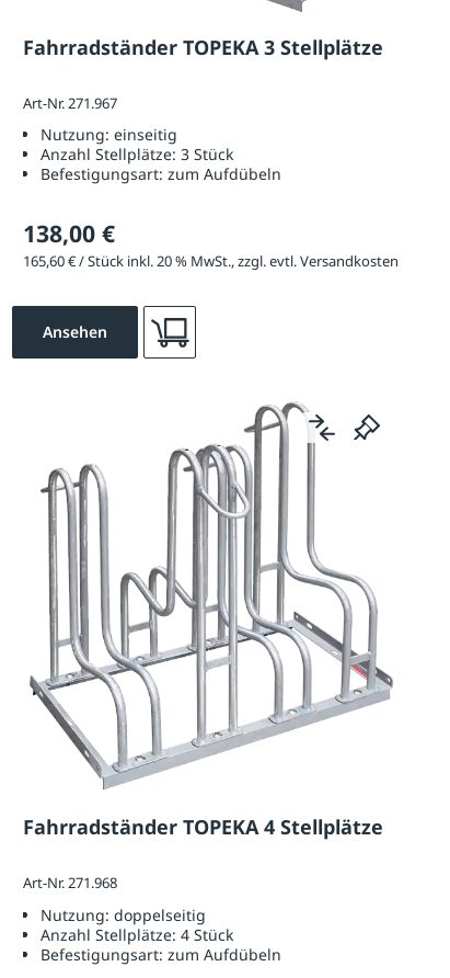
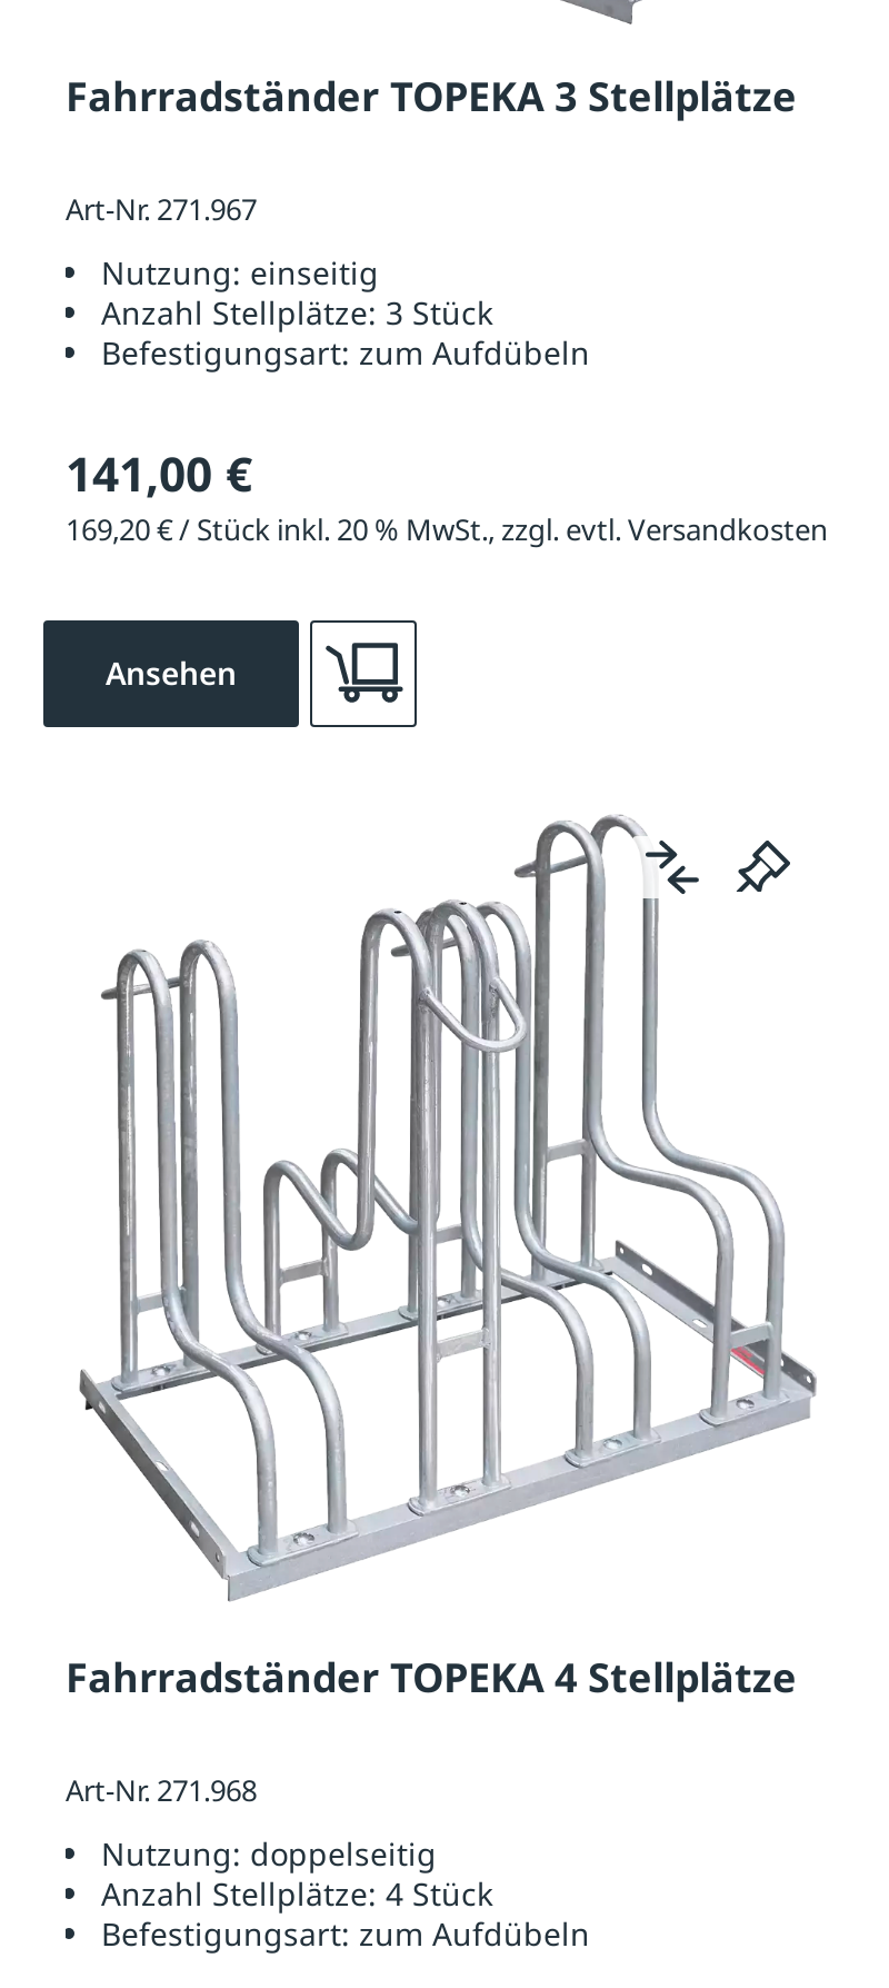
- 138,00 €
+ 141,00 €

- 165,60 € / Stück inkl. 20 % MwSt., zzgl. evtl. Versandkosten
+ 169,20 € / Stück inkl. 20 % MwSt., zzgl. evtl. Versandkosten
